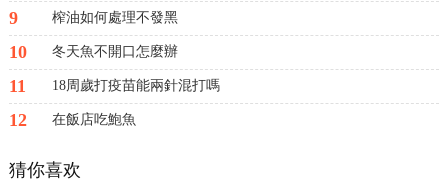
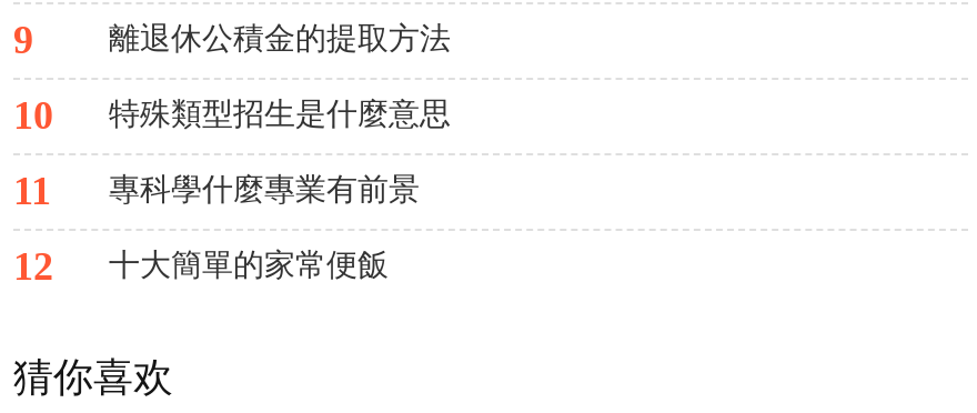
- 榨油如何處理不發黑
+ 離退休公積金的提取方法

- 冬天魚不開口怎麼辦
+ 特殊類型招生是什麼意思

- 18周歲打疫苗能兩針混打嗎
+ 專科學什麼專業有前景

- 在飯店吃鮑魚
+ 十大簡單的家常便飯
